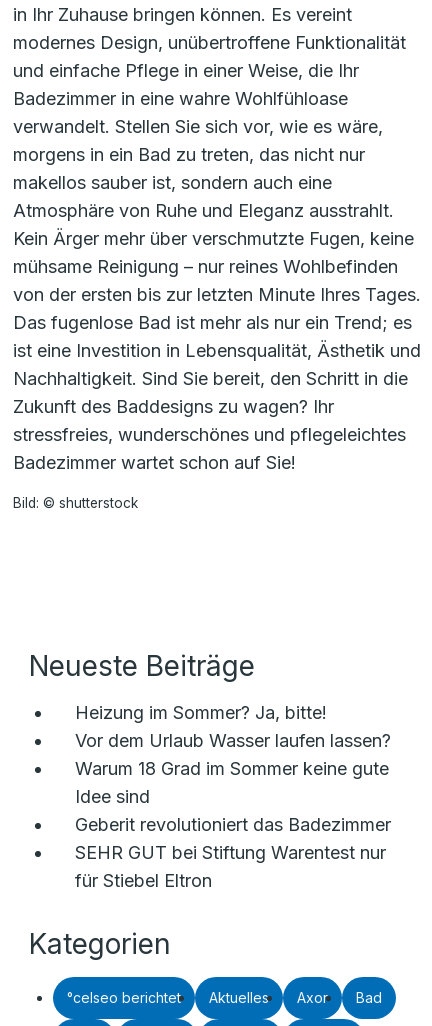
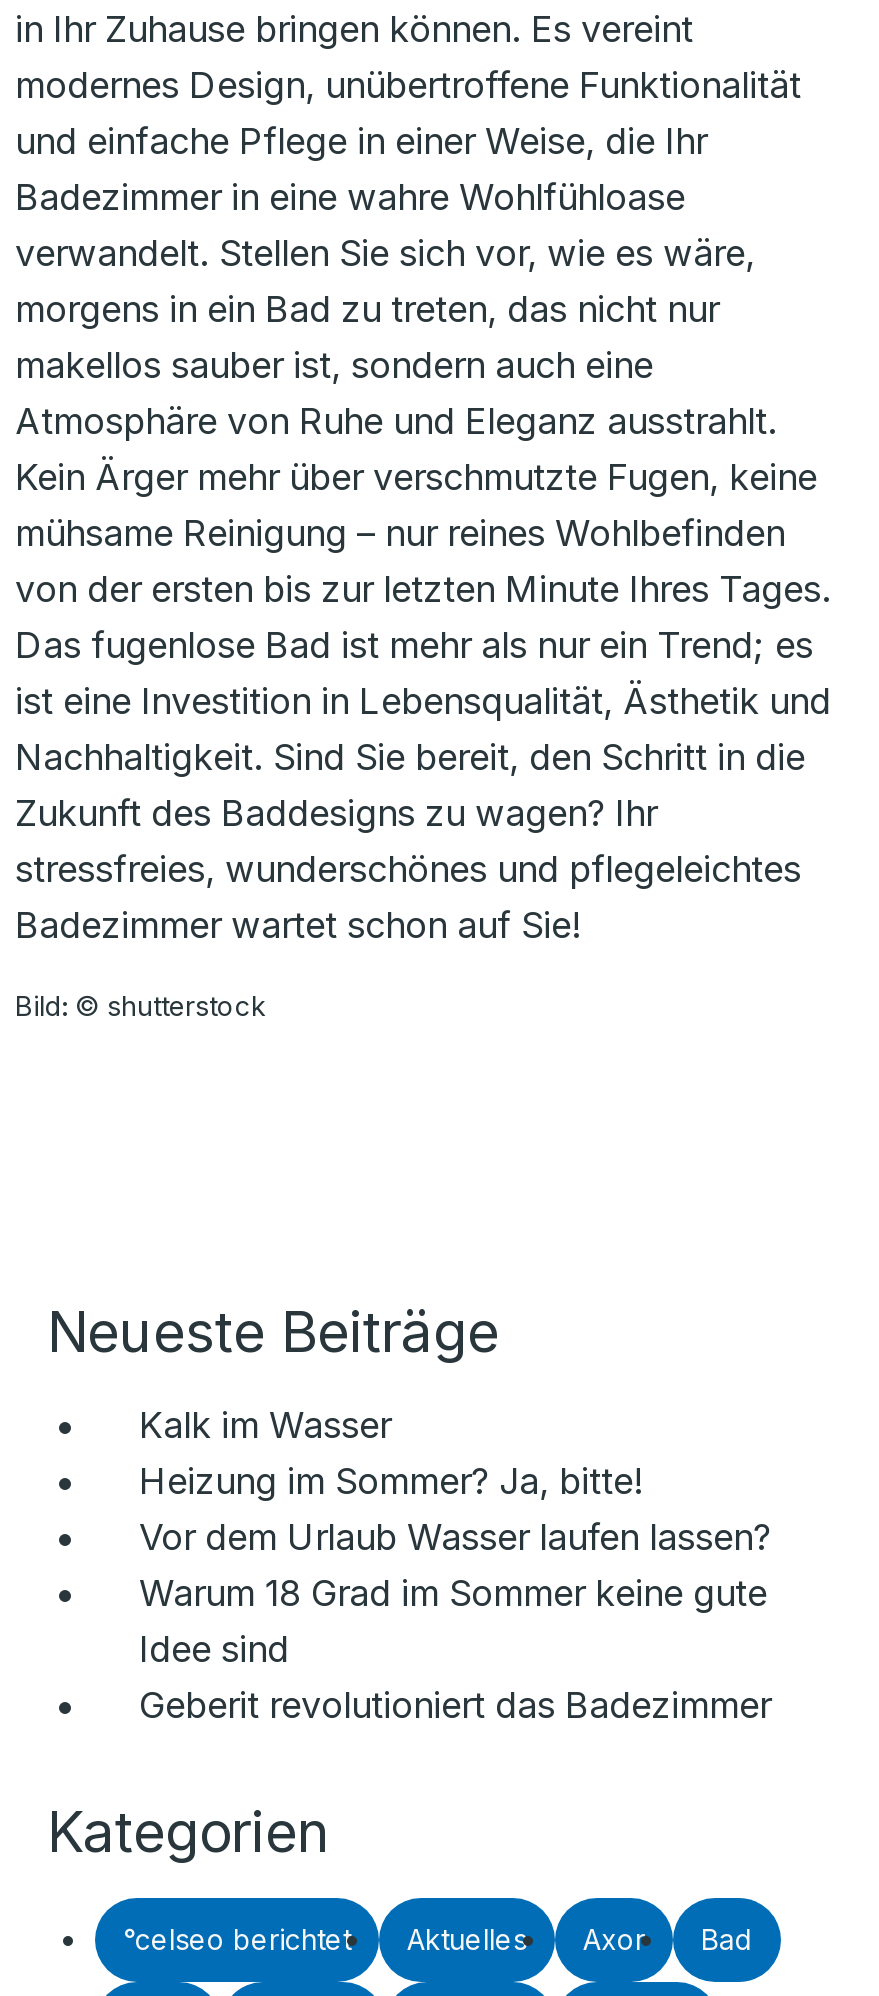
+ Kalk im Wasser

moved down: Heizung im Sommer? Ja, bitte! | Vor dem Urlaub Wasser laufen lassen? | Warum 18 Grad im Sommer keine gute | Idee sind | Geberit revolutioniert das Badezimmer

- SEHR GUT bei Stiftung Warentest nur
- für Stiebel Eltron
